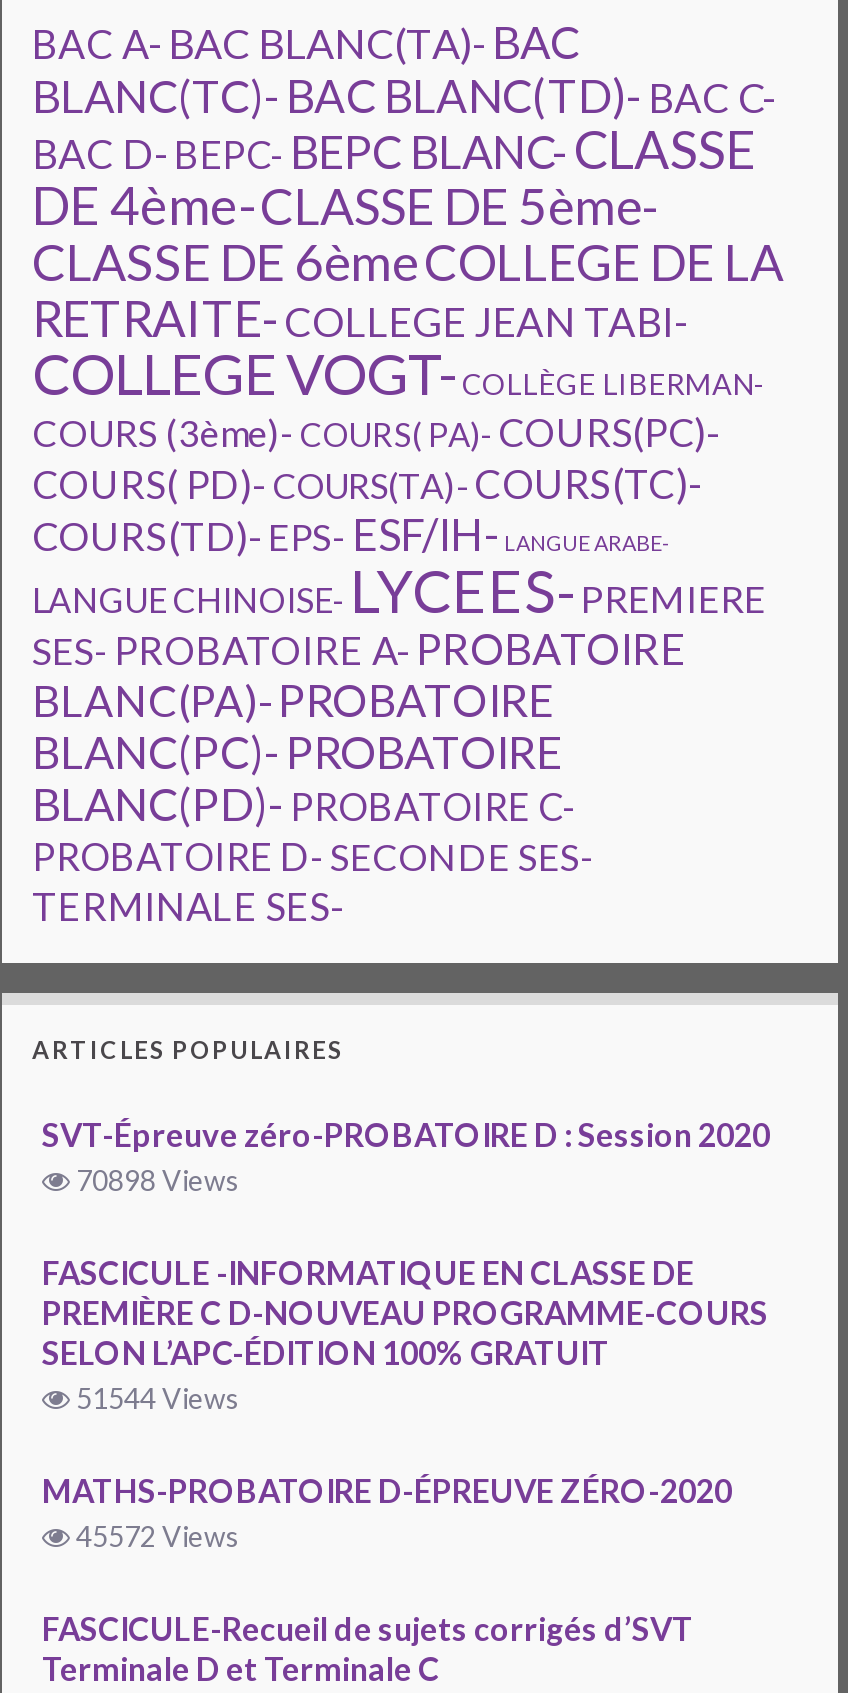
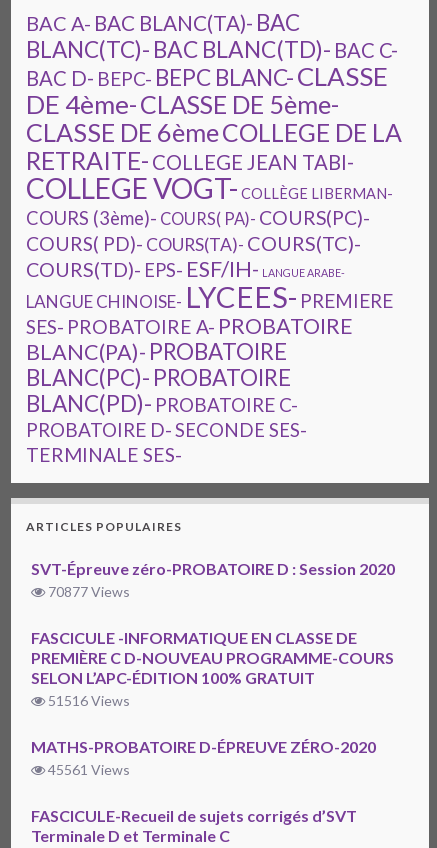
- 70898 Views
+ 70877 Views

- 51544 Views
+ 51516 Views

- 45572 Views
+ 45561 Views
